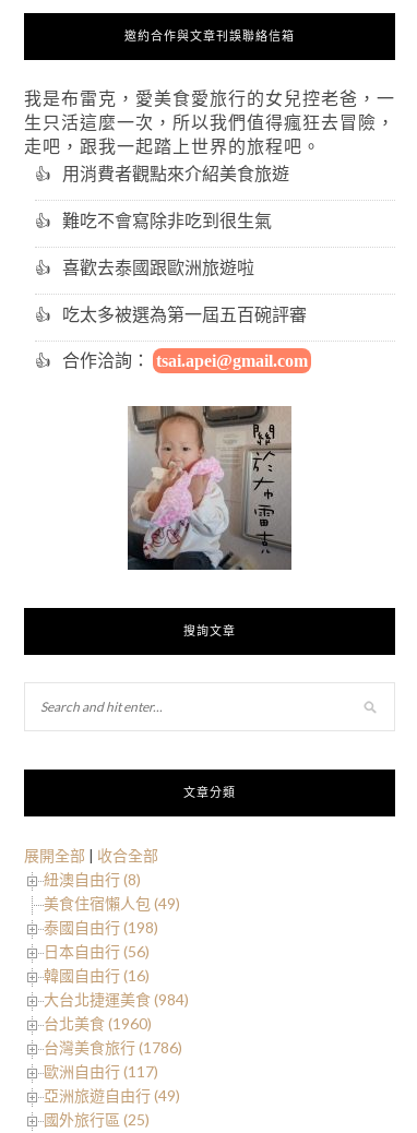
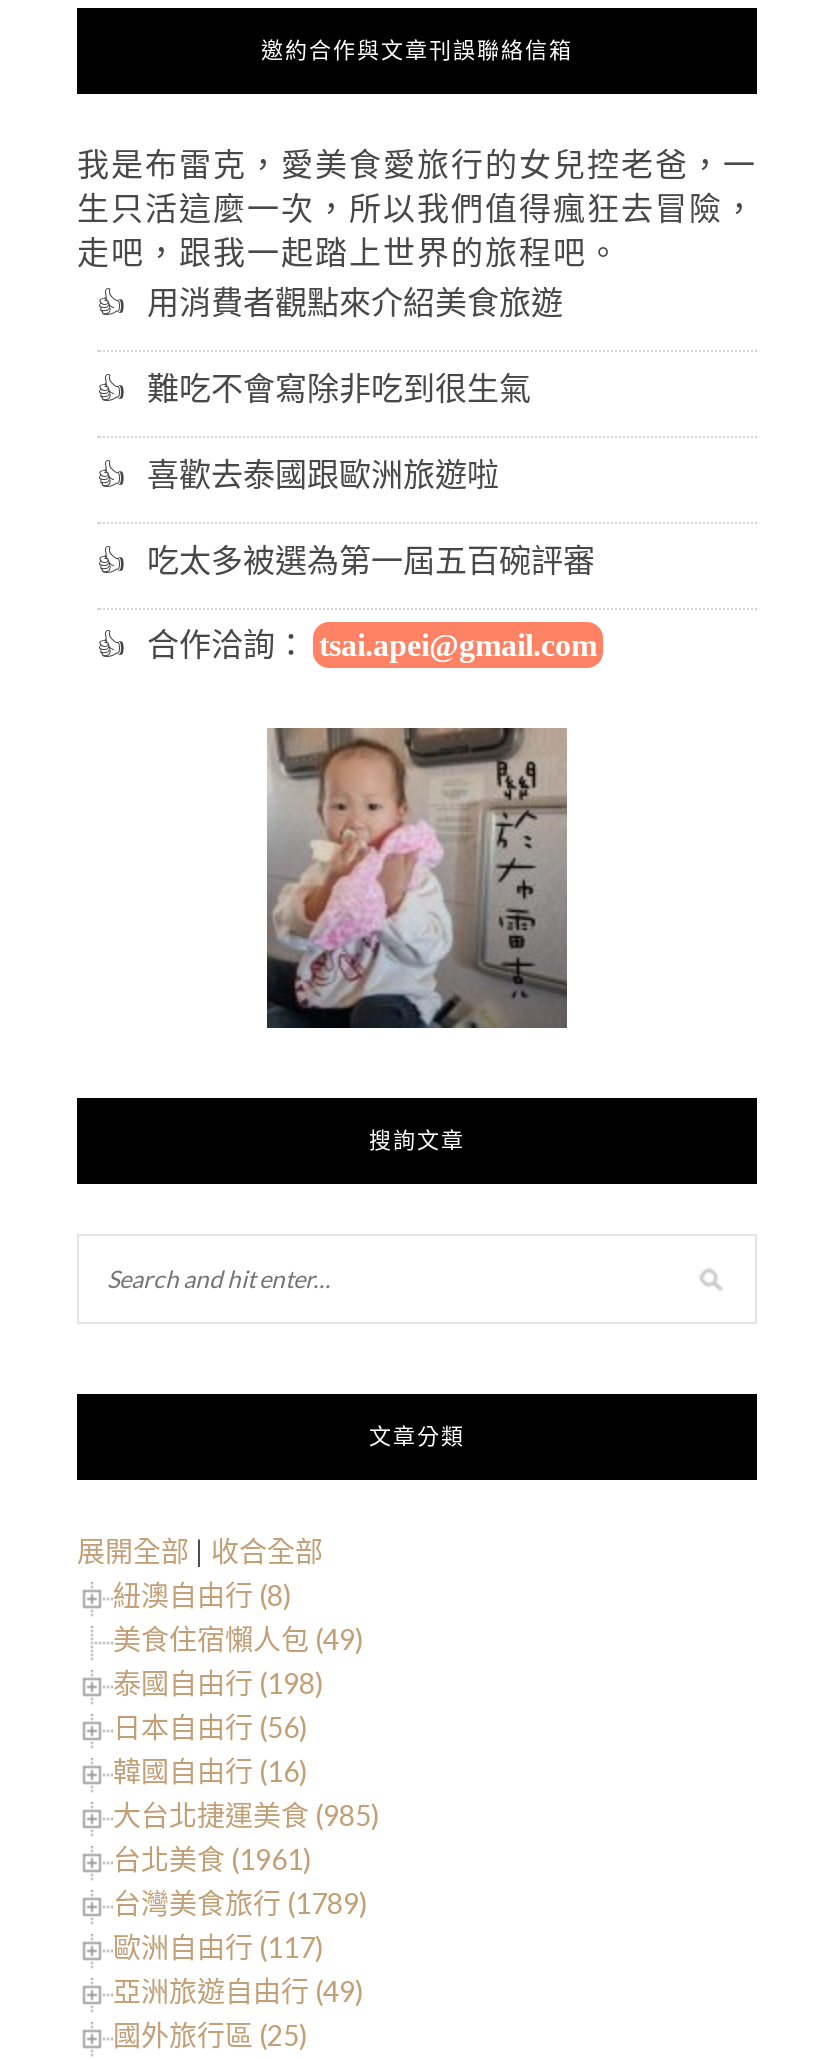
- 大台北捷運美食 (984)
+ 大台北捷運美食 (985)

- 台北美食 (1960)
+ 台北美食 (1961)

- 台灣美食旅行 (1786)
+ 台灣美食旅行 (1789)
